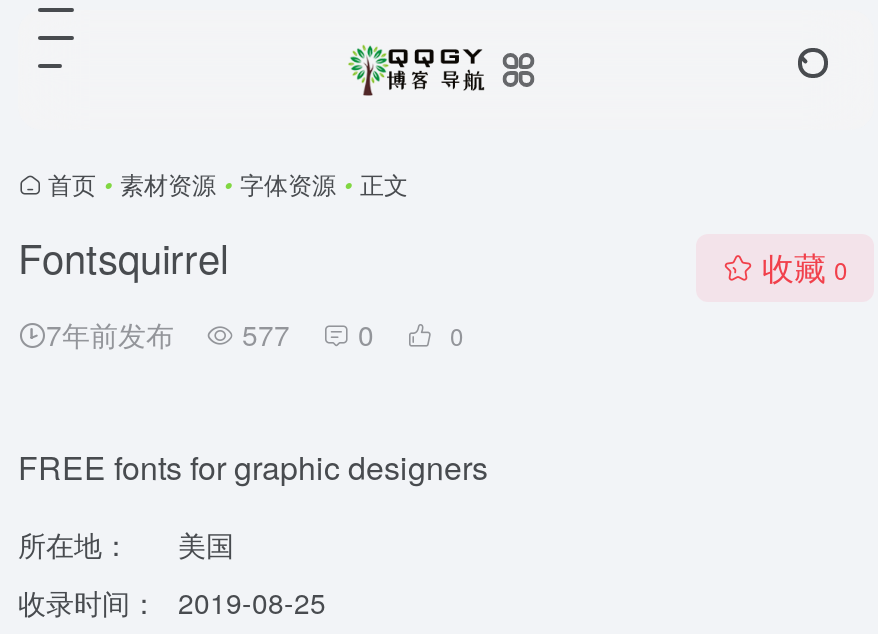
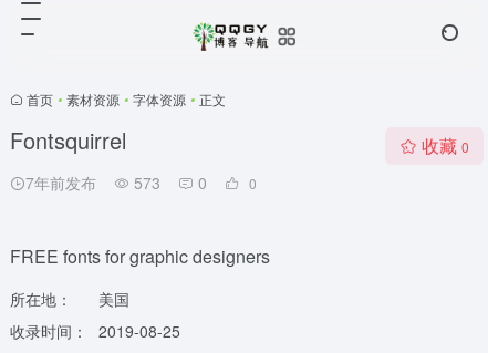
- 7年前发布 577 0
+ 7年前发布 573 0
